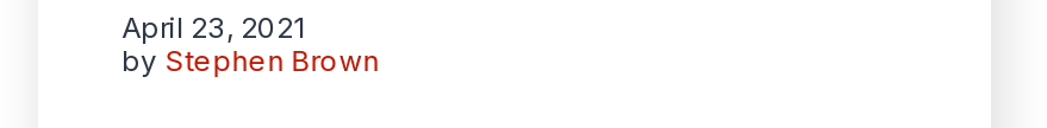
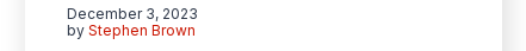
- April 23, 2021
+ December 3, 2023
